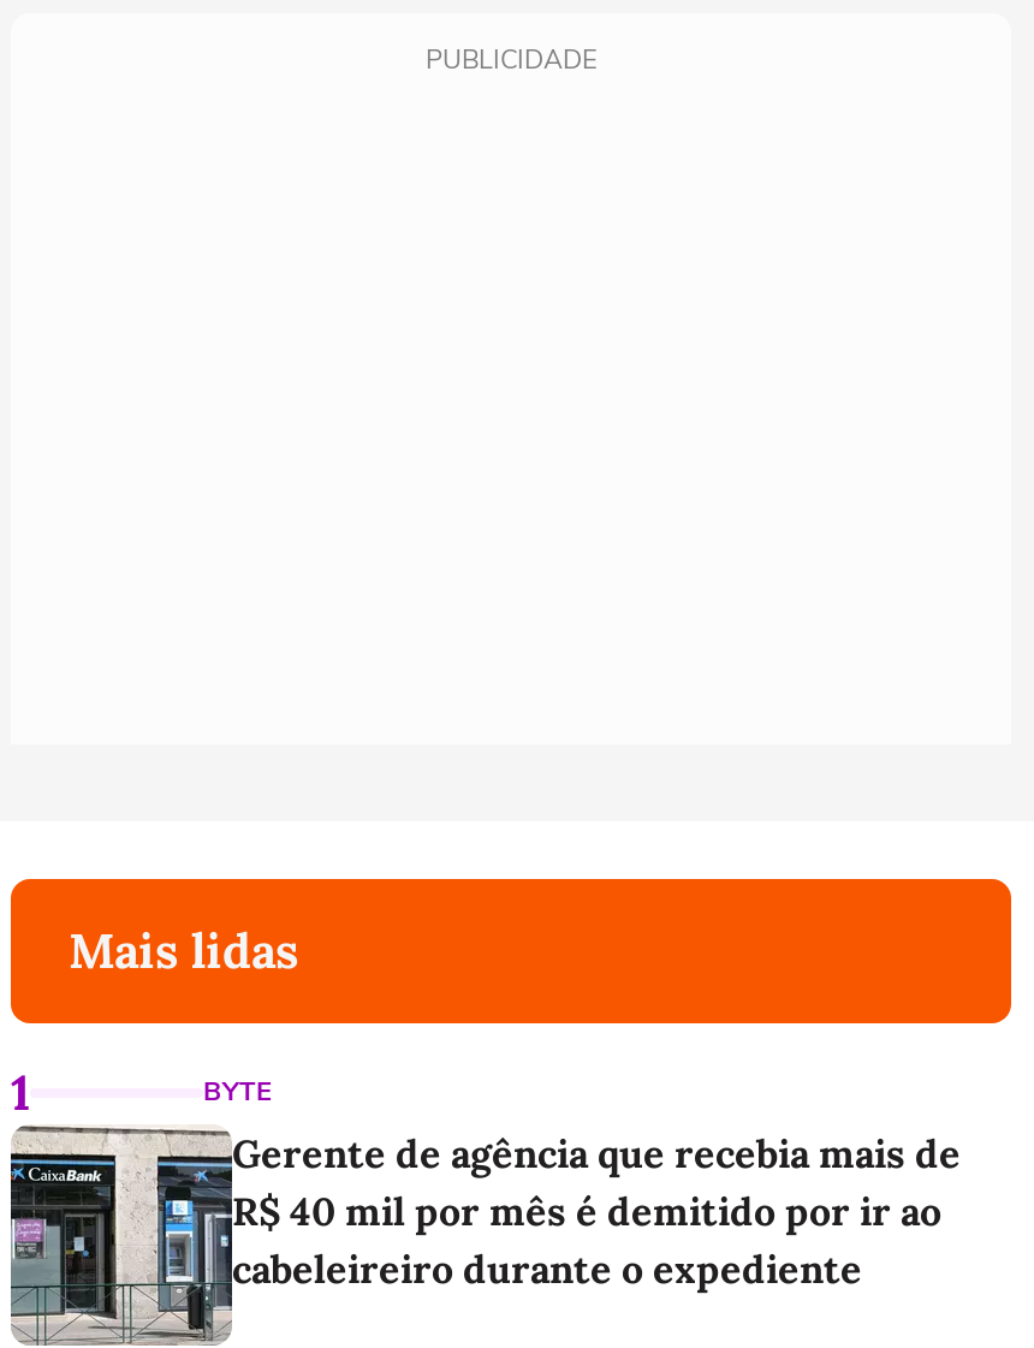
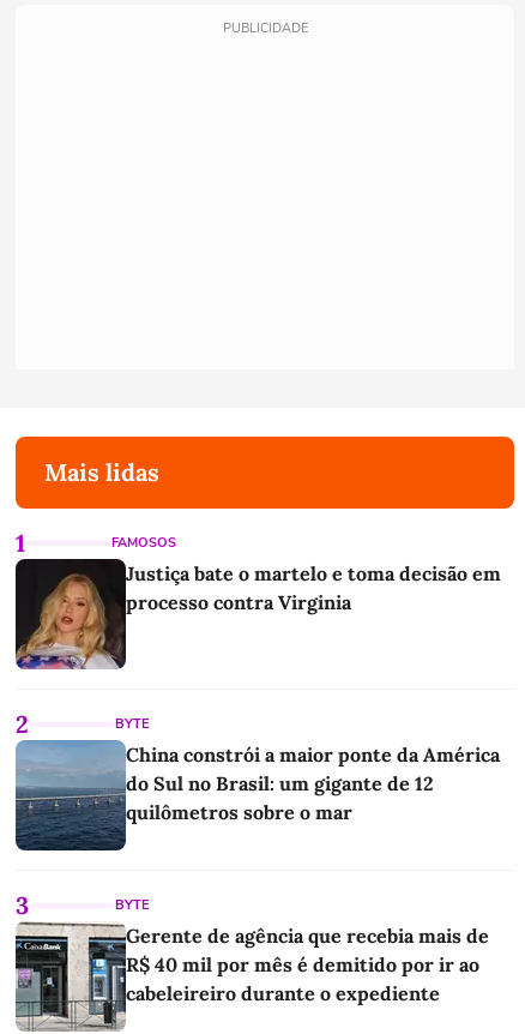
+ [image]
+ FAMOSOS
+ Justiça bate o martelo e toma decisão em
+ processo contra Virginia

+ [image]
+ 2
+ BYTE
+ China constrói a maior ponte da América
+ do Sul no Brasil: um gigante de 12
+ quilômetros sobre o mar
+ 3
